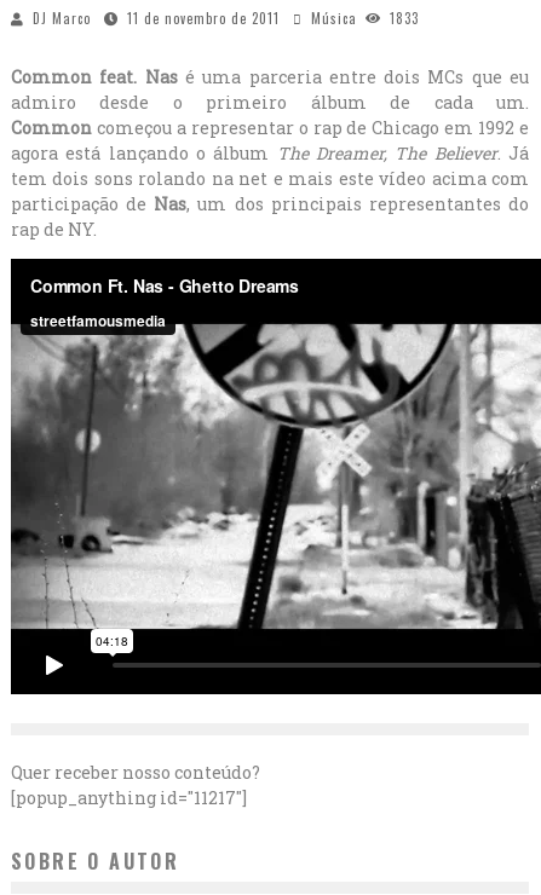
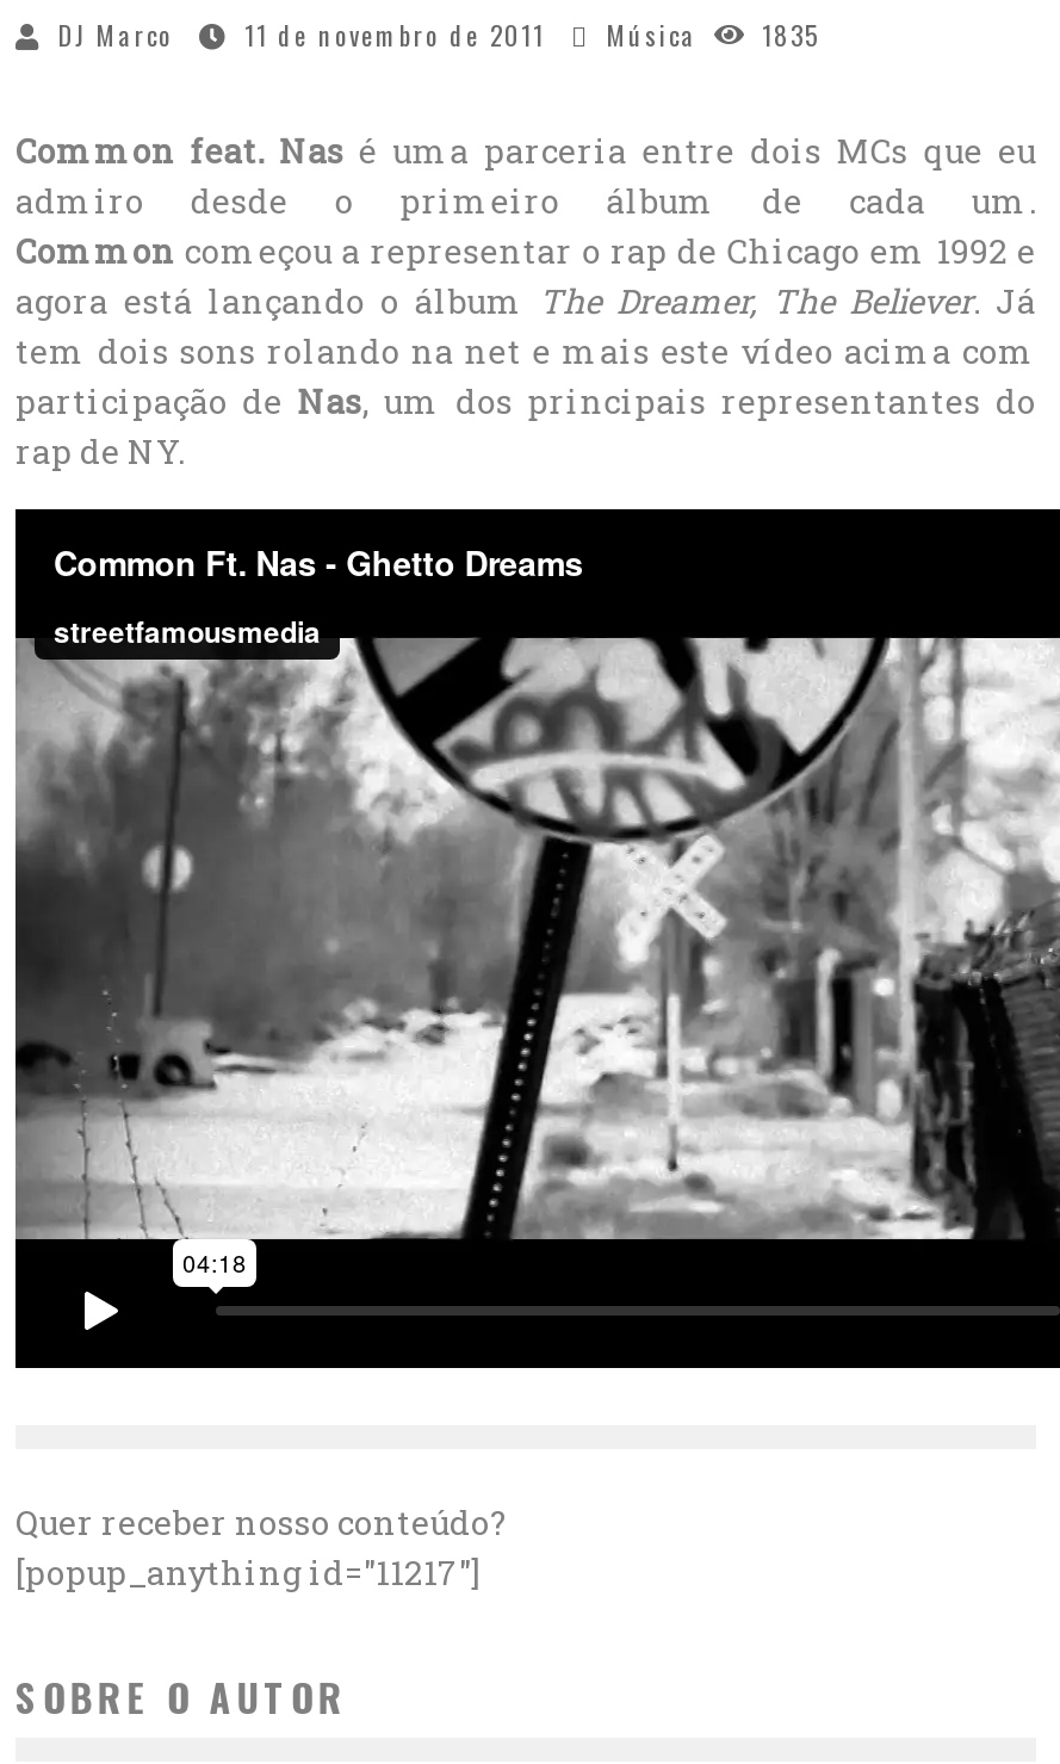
- DJ Marco 11 de novembro de 2011 Música 1833
+ DJ Marco 11 de novembro de 2011 Música 1835
